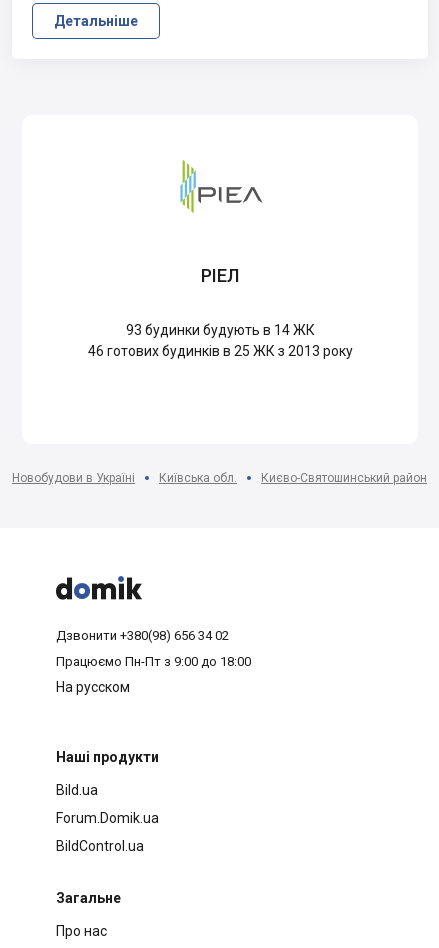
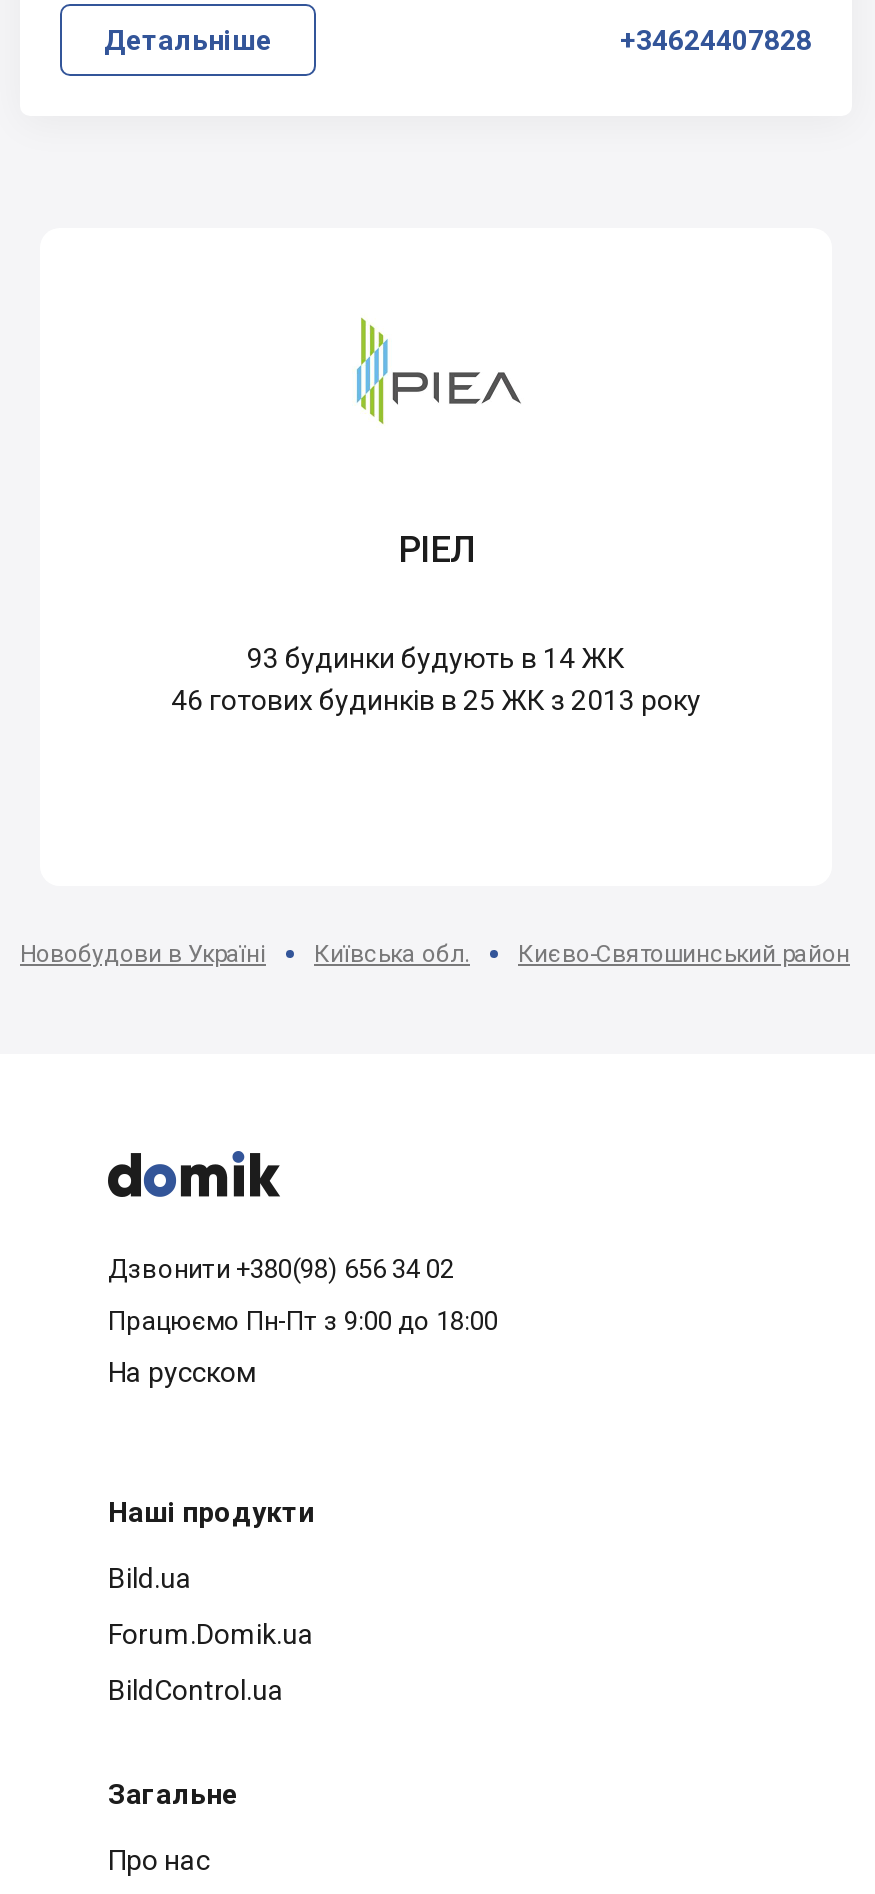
+ +34624407828
